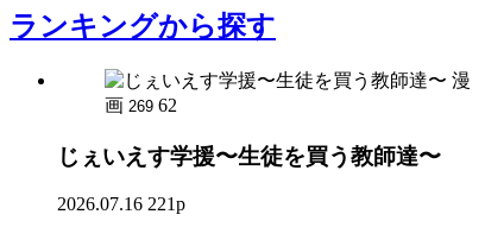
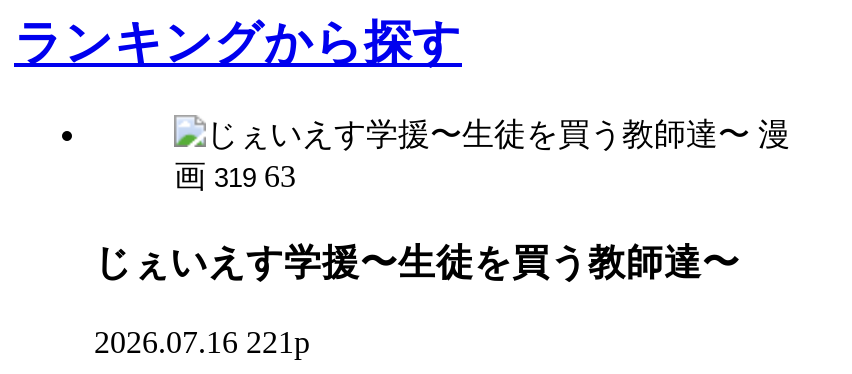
- 画 269 62
+ 画 319 63
